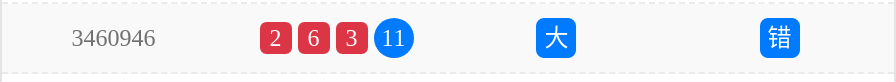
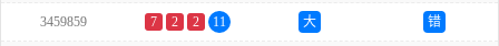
- 3460946
+ 3459859
+ 7

- 6
- 3
+ 2
